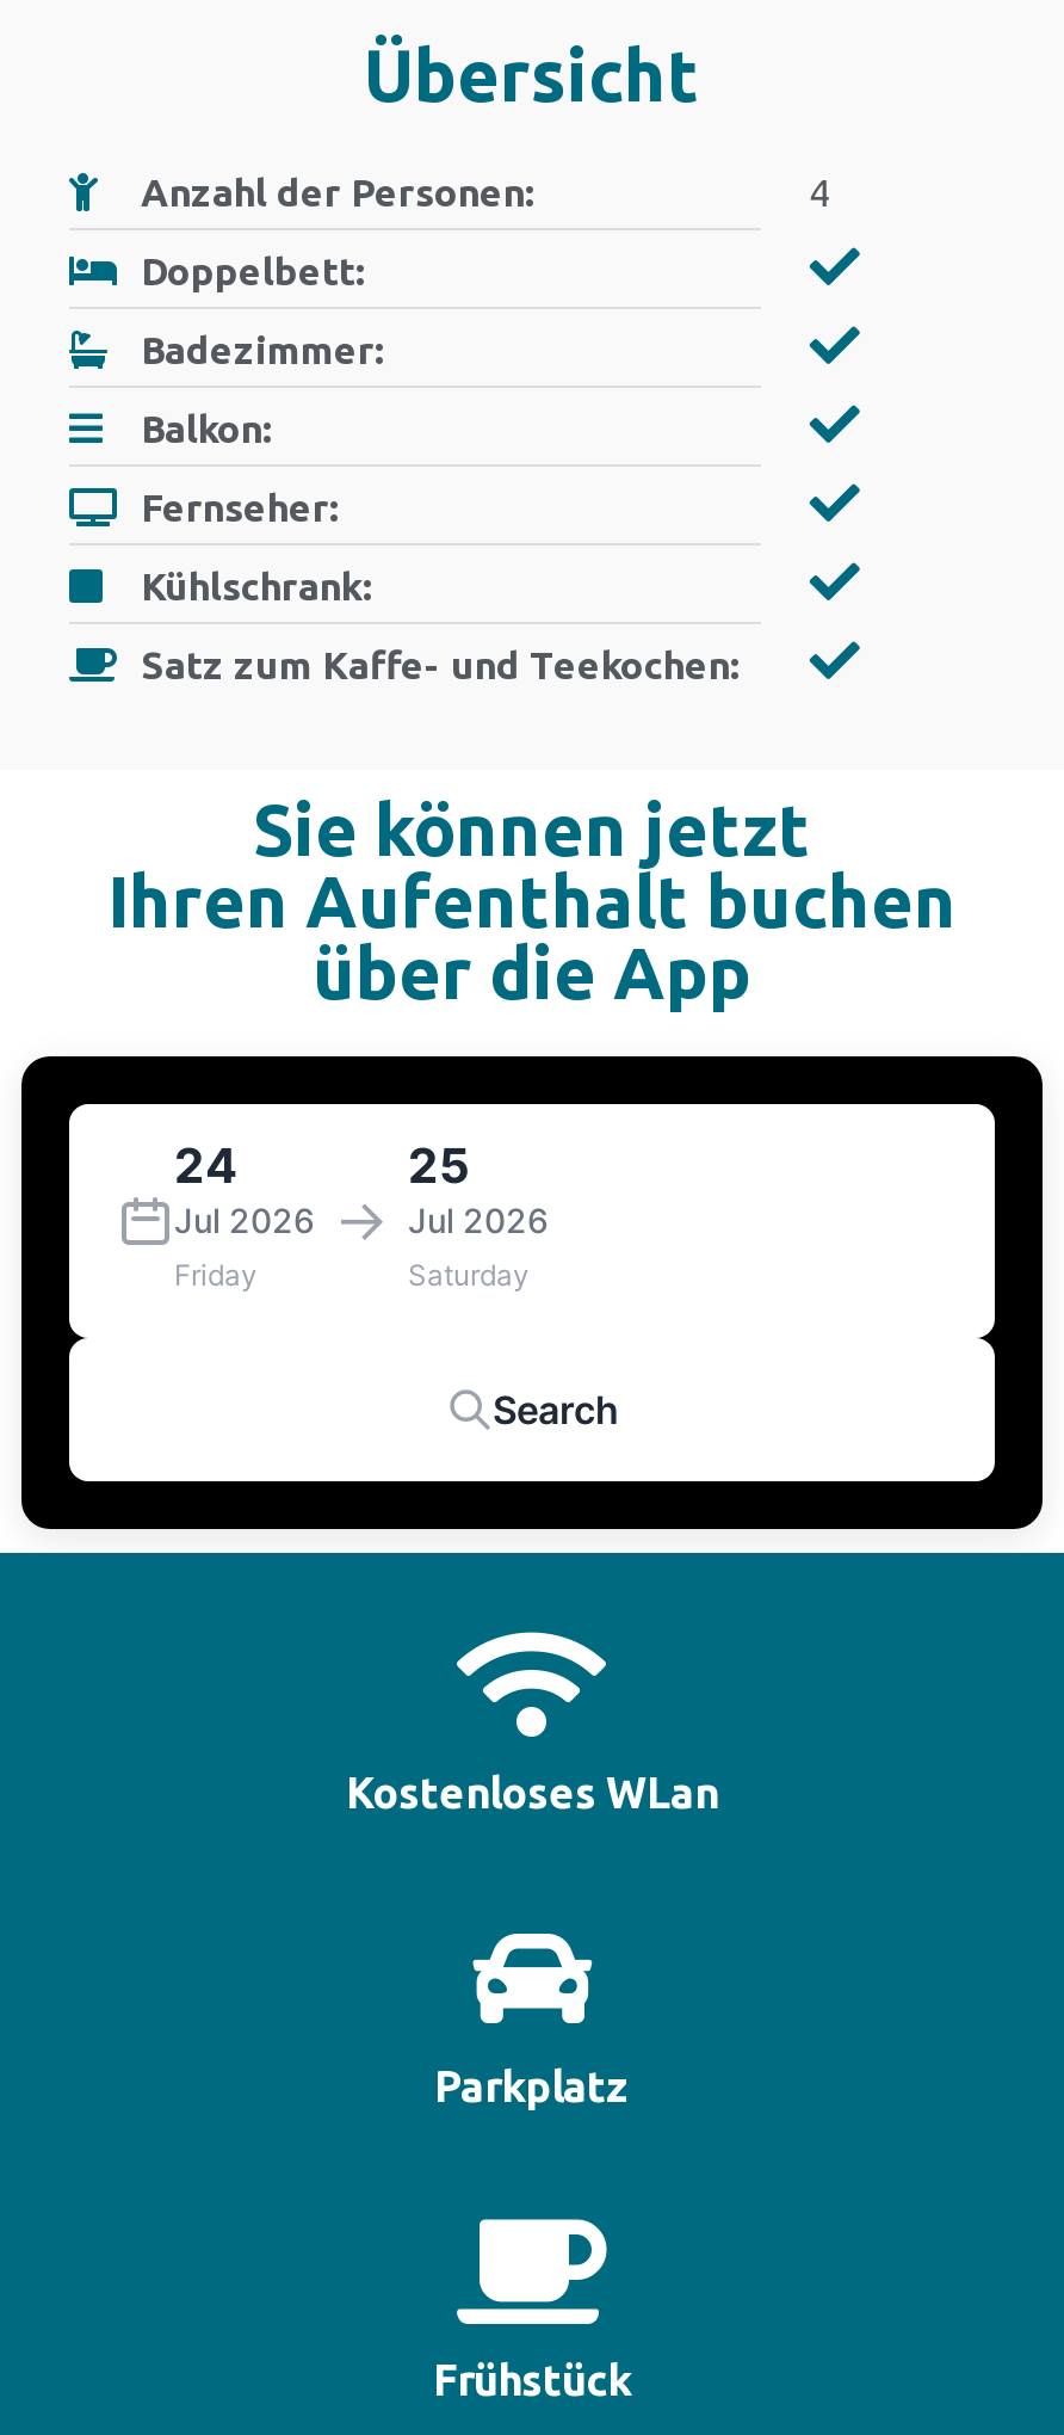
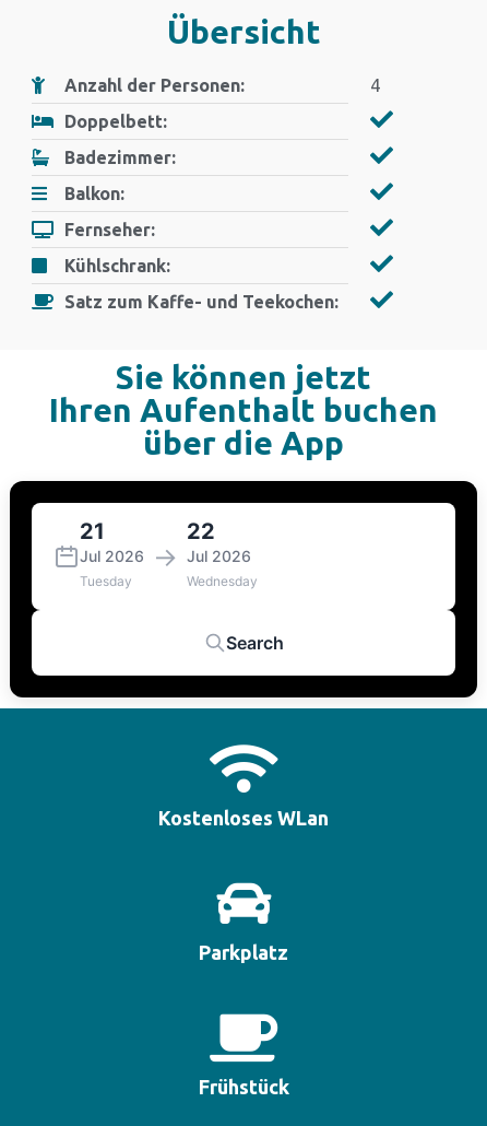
- 24
+ 21

- 25
+ 22

- Friday
+ Tuesday

- Saturday
+ Wednesday
